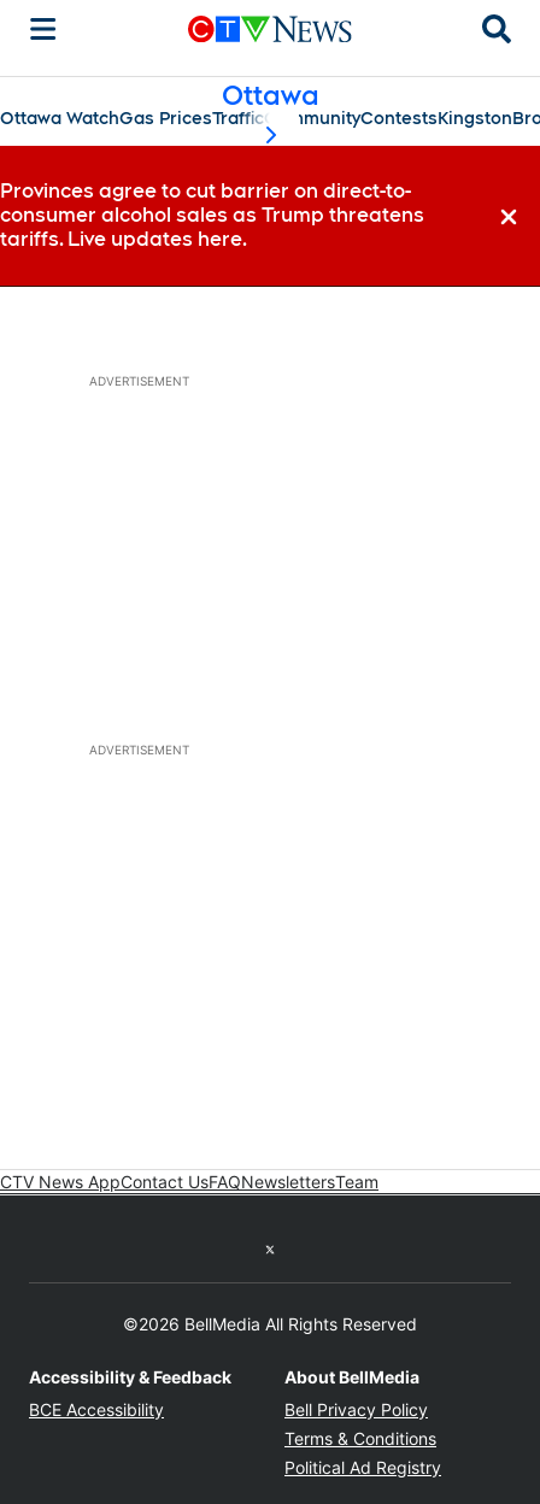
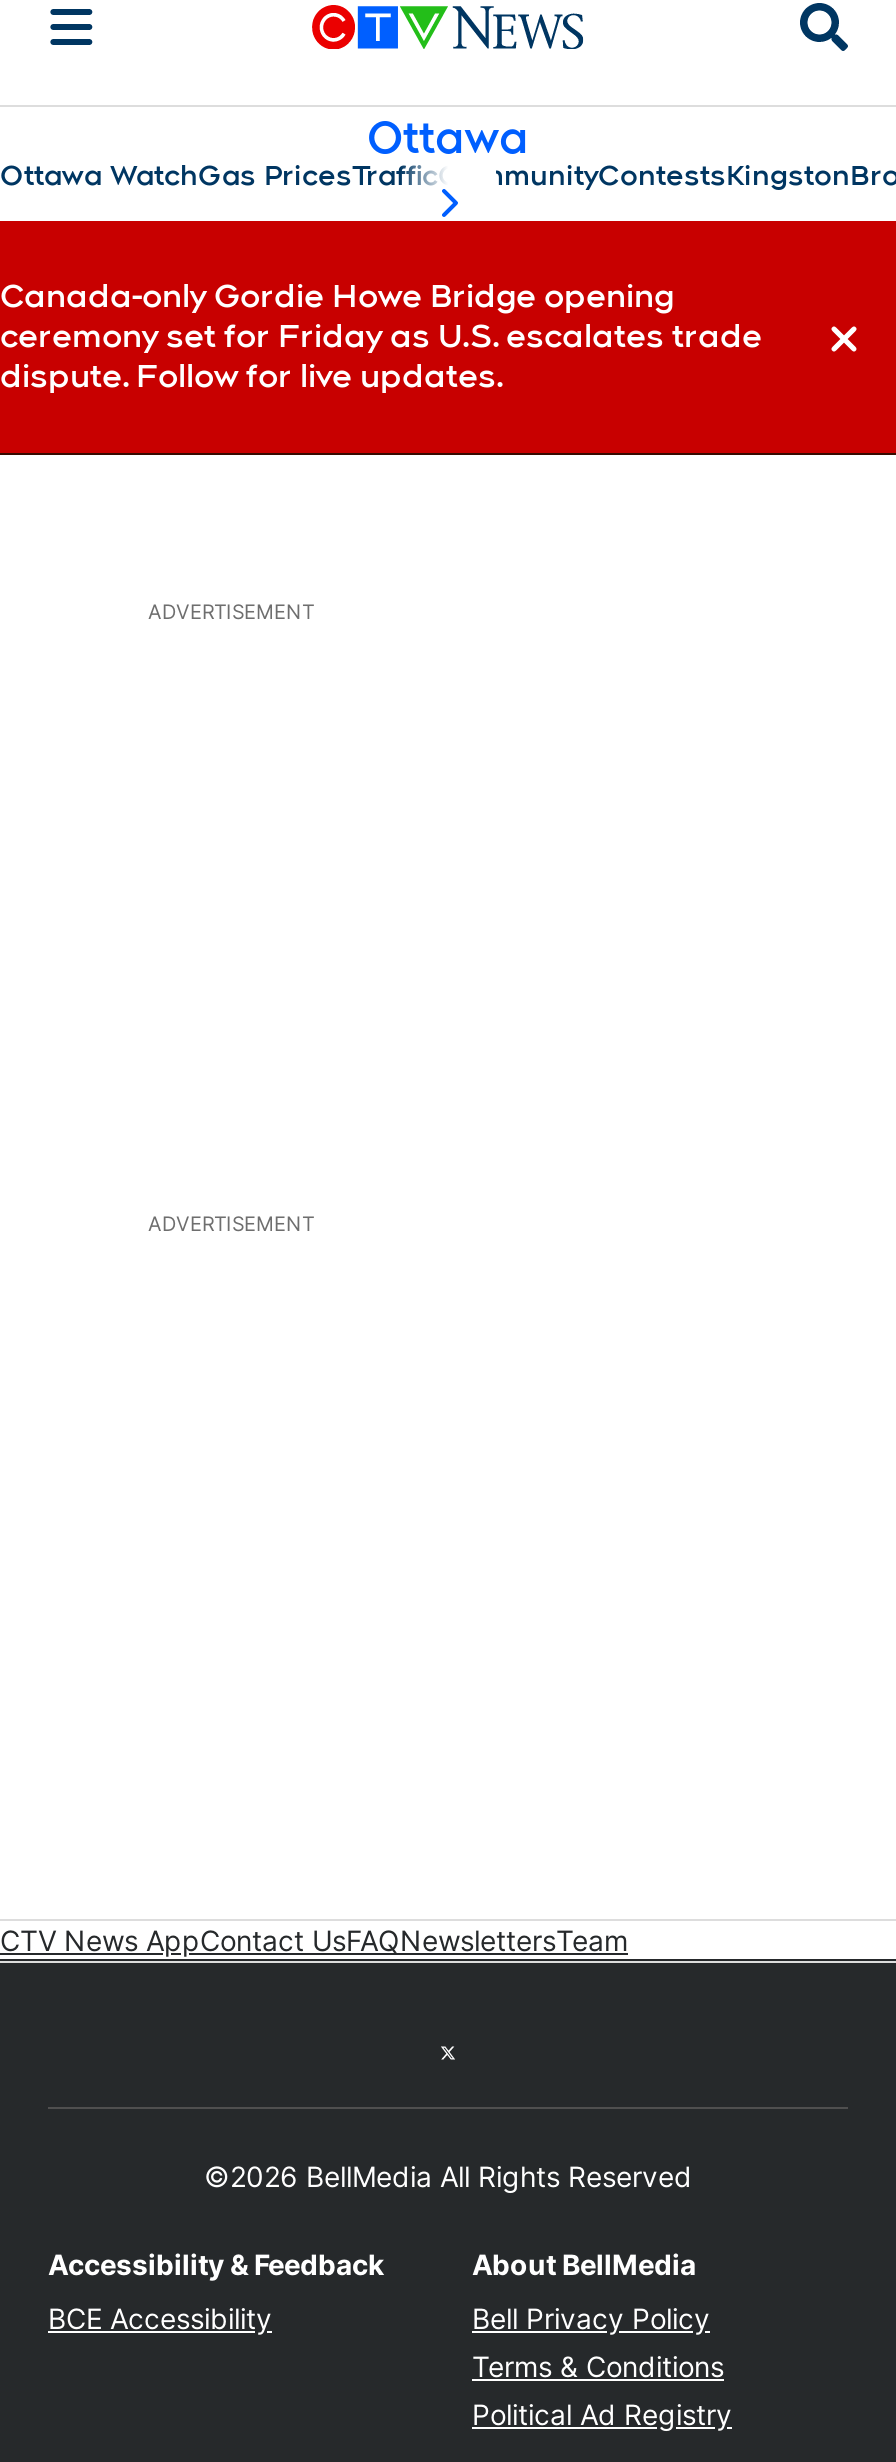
- Provinces agree to cut barrier on direct-to-
- consumer alcohol sales as Trump threatens
- tariffs. Live updates here.
+ Canada-only Gordie Howe Bridge opening
+ ceremony set for Friday as U.S. escalates trade
+ dispute. Follow for live updates.
